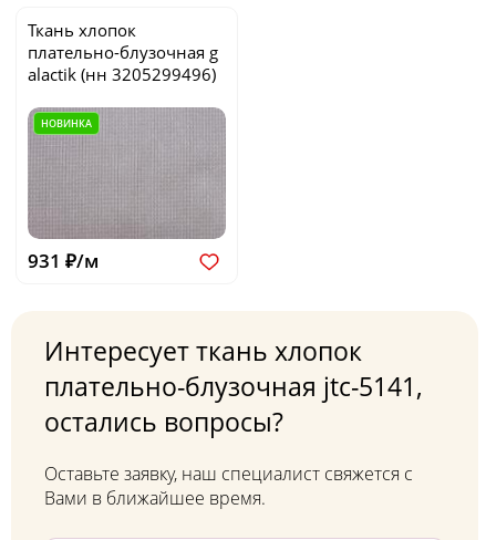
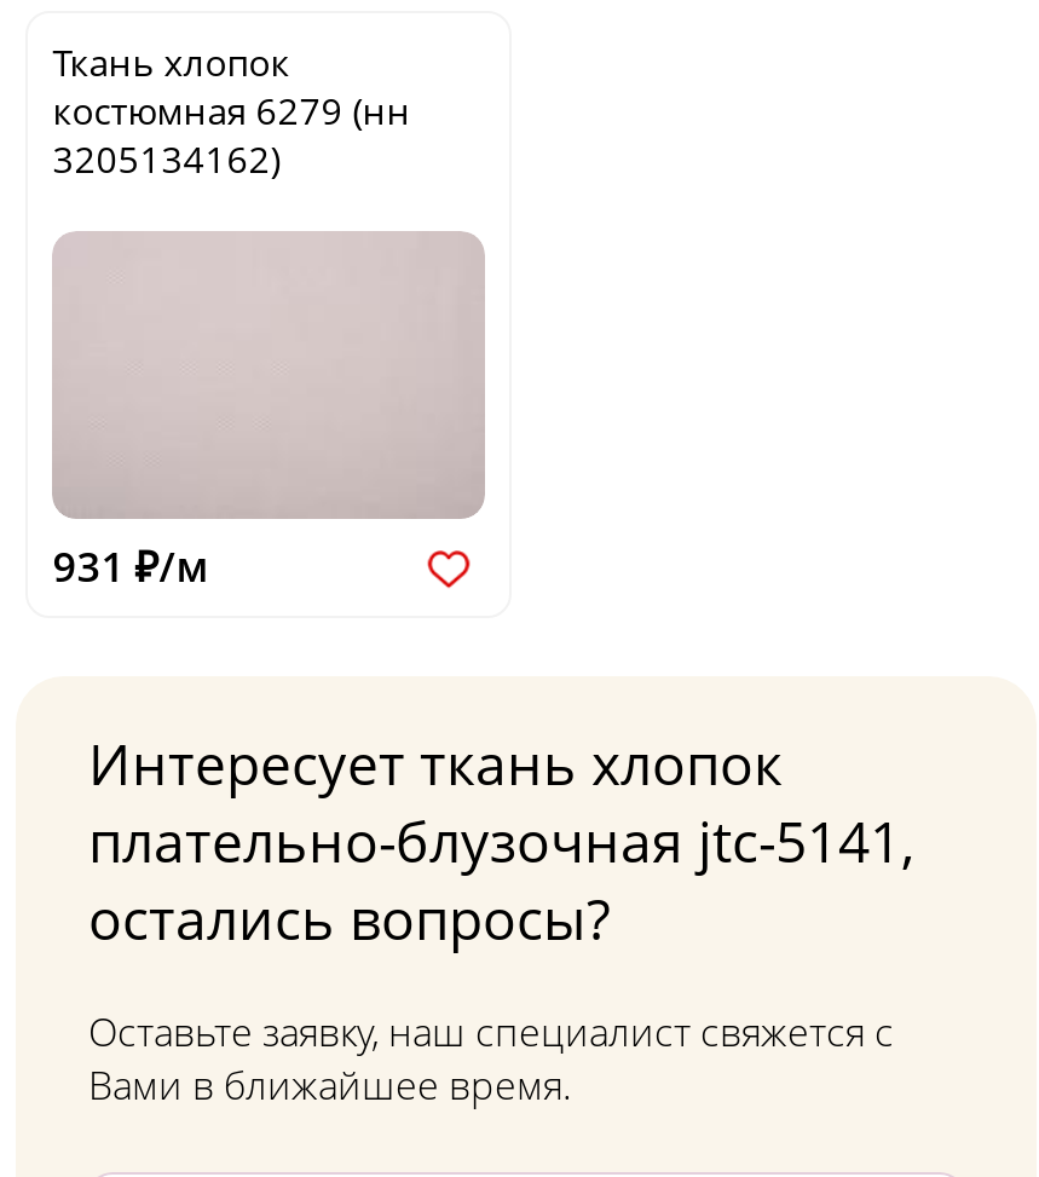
- плательно-блузочная g
- alactik (нн 3205299496)
- НОВИНКА
+ костюмная 6279 (нн
+ 3205134162)

- [image]
